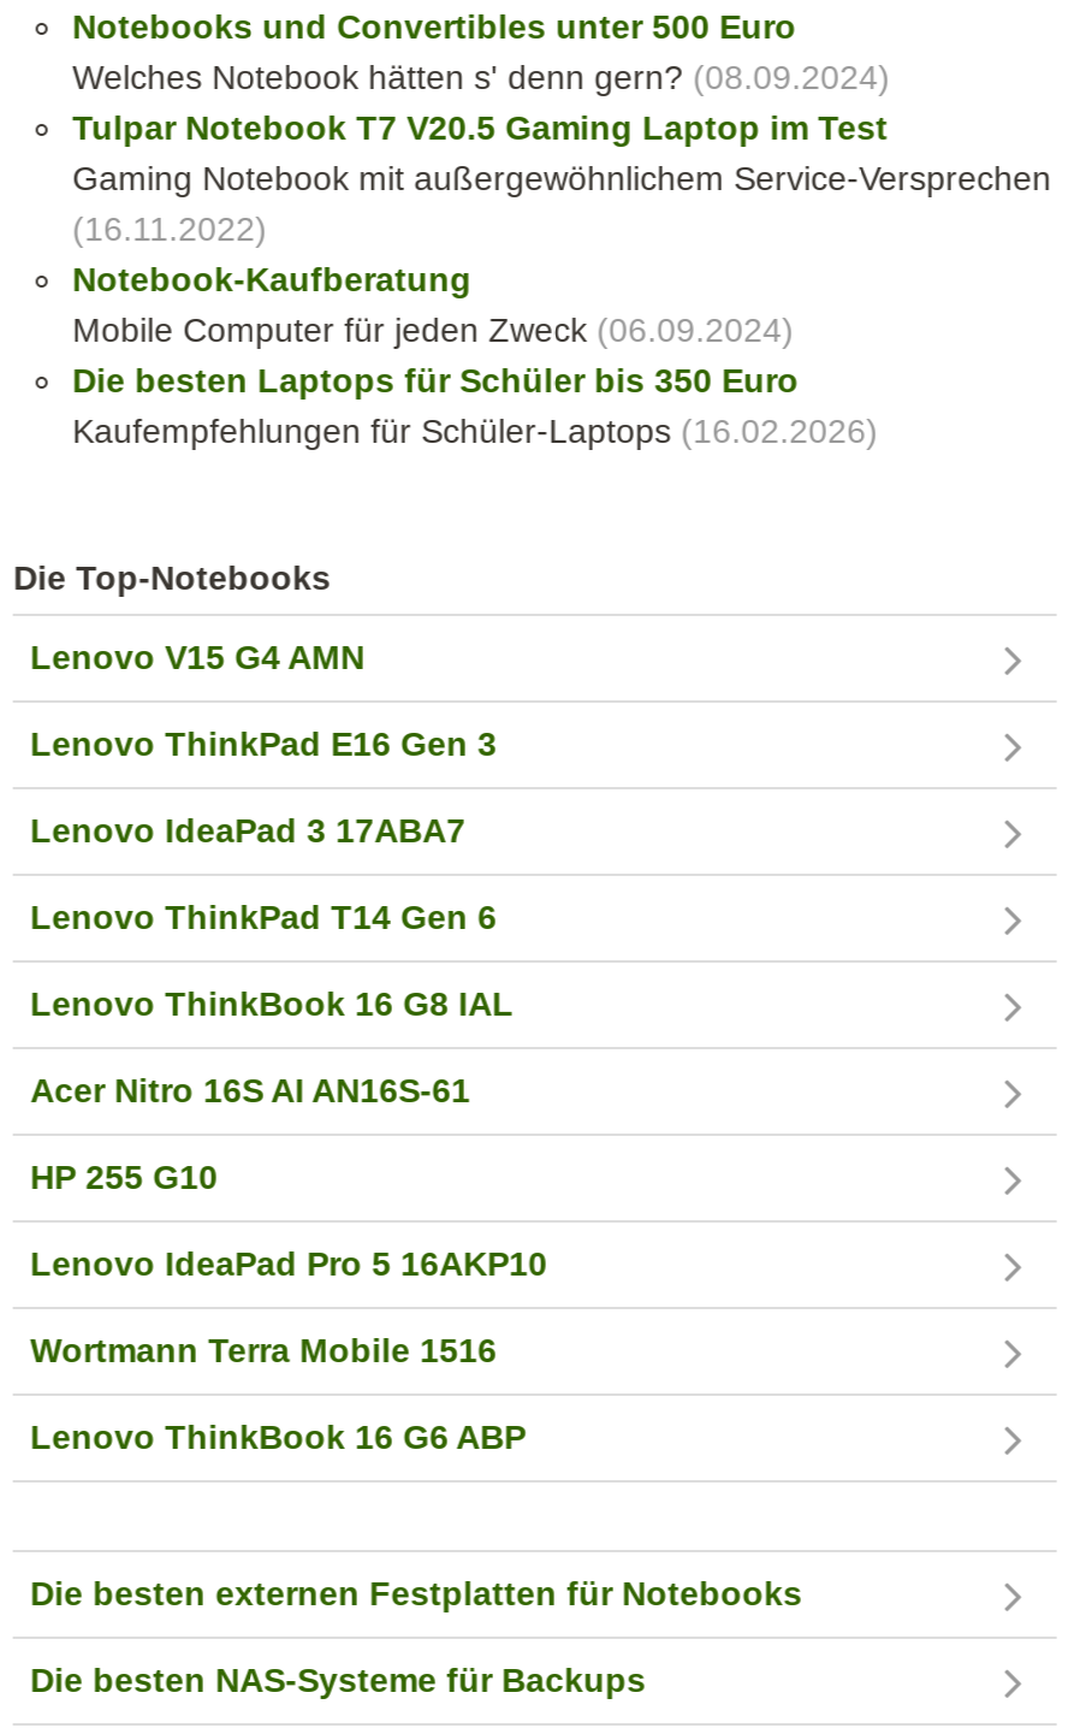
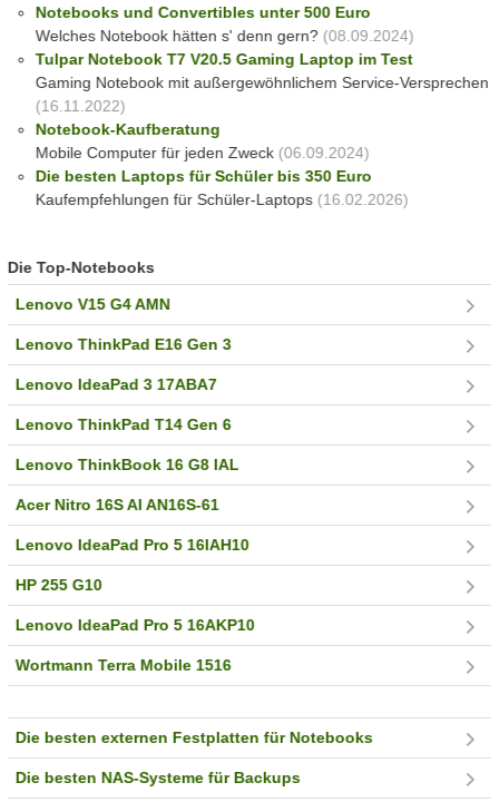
+ Lenovo IdeaPad Pro 5 16IAH10

moved down: HP 255 G10 | Lenovo IdeaPad Pro 5 16AKP10 | Wortmann Terra Mobile 1516

- Lenovo ThinkBook 16 G6 ABP
